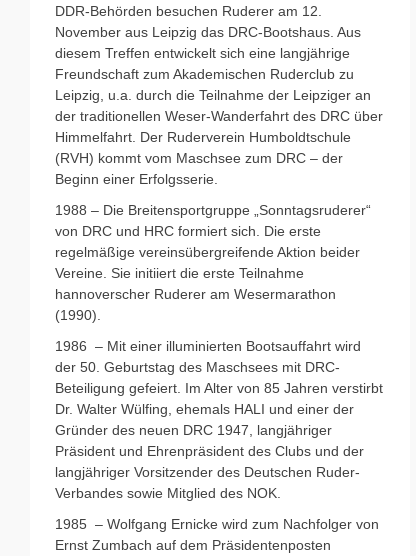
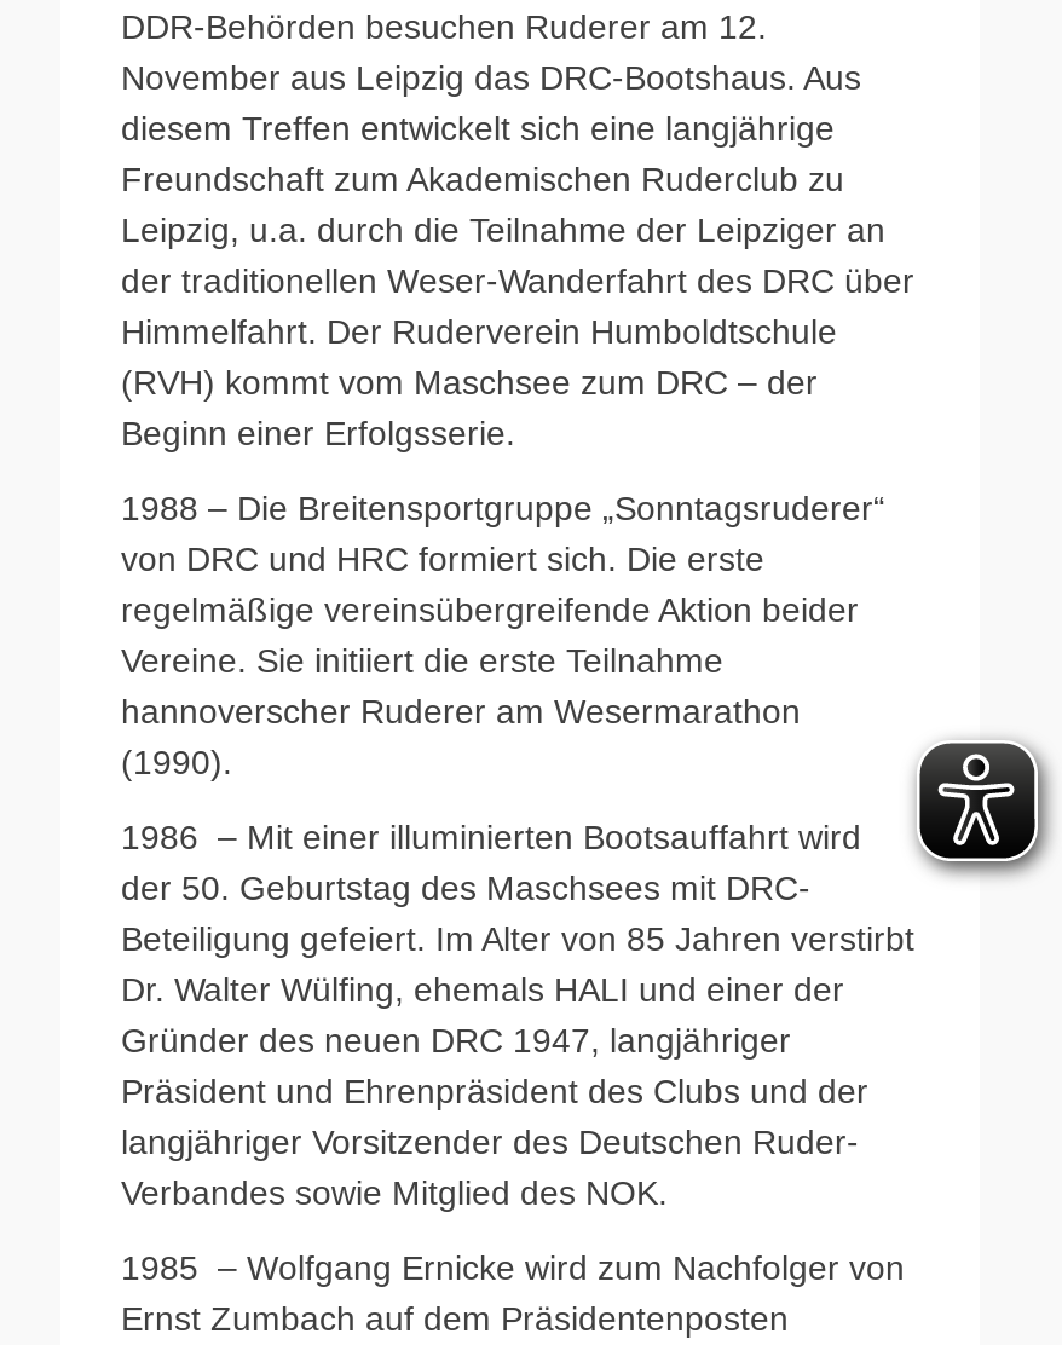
+ [image]
